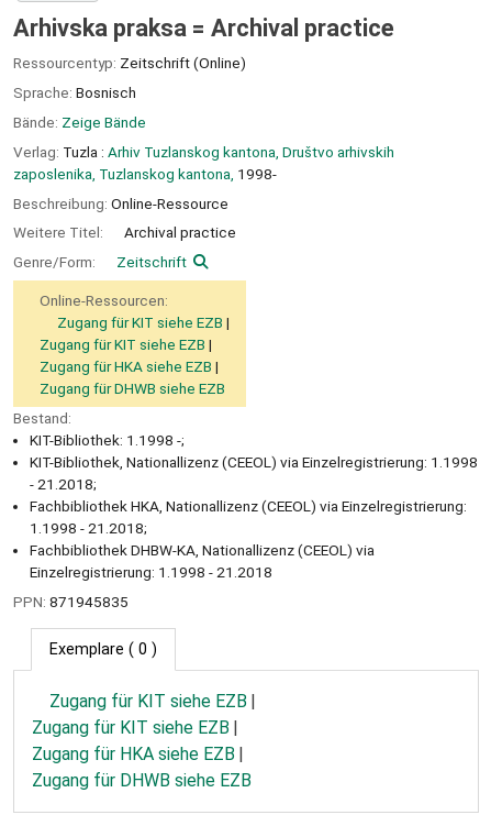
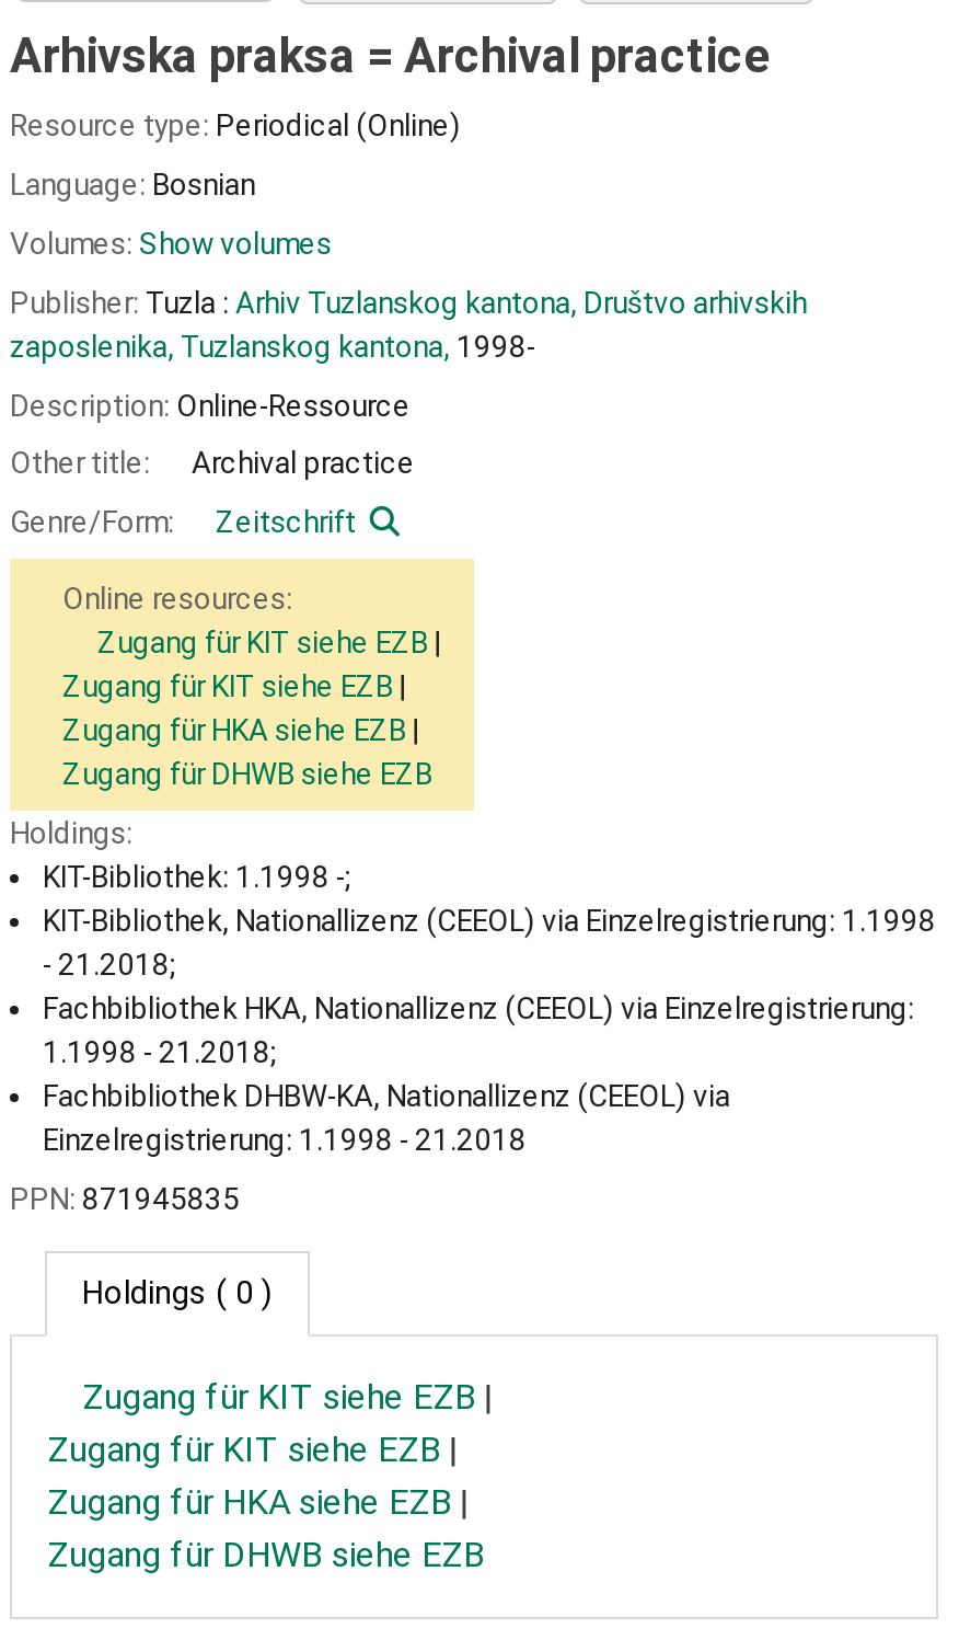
- Ressourcentyp: Zeitschrift (Online)
+ Resource type: Periodical (Online)

- Sprache: Bosnisch
+ Language: Bosnian

- Bände: Zeige Bände
+ Volumes: Show volumes

- Verlag: Tuzla : Arhiv Tuzlanskog kantona, Društvo arhivskih
+ Publisher: Tuzla : Arhiv Tuzlanskog kantona, Društvo arhivskih

- Beschreibung: Online-Ressource
+ Description: Online-Ressource

- Weitere Titel:
+ Other title:

- Online-Ressourcen:
+ Online resources:

- Bestand:
+ Holdings:

- Exemplare ( 0 )
+ Holdings ( 0 )
